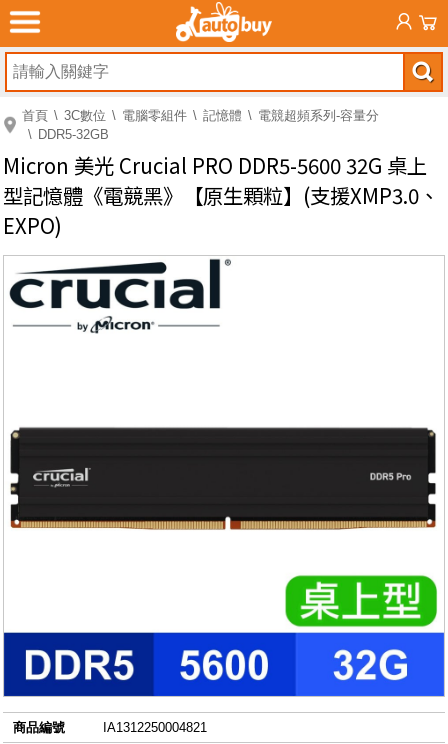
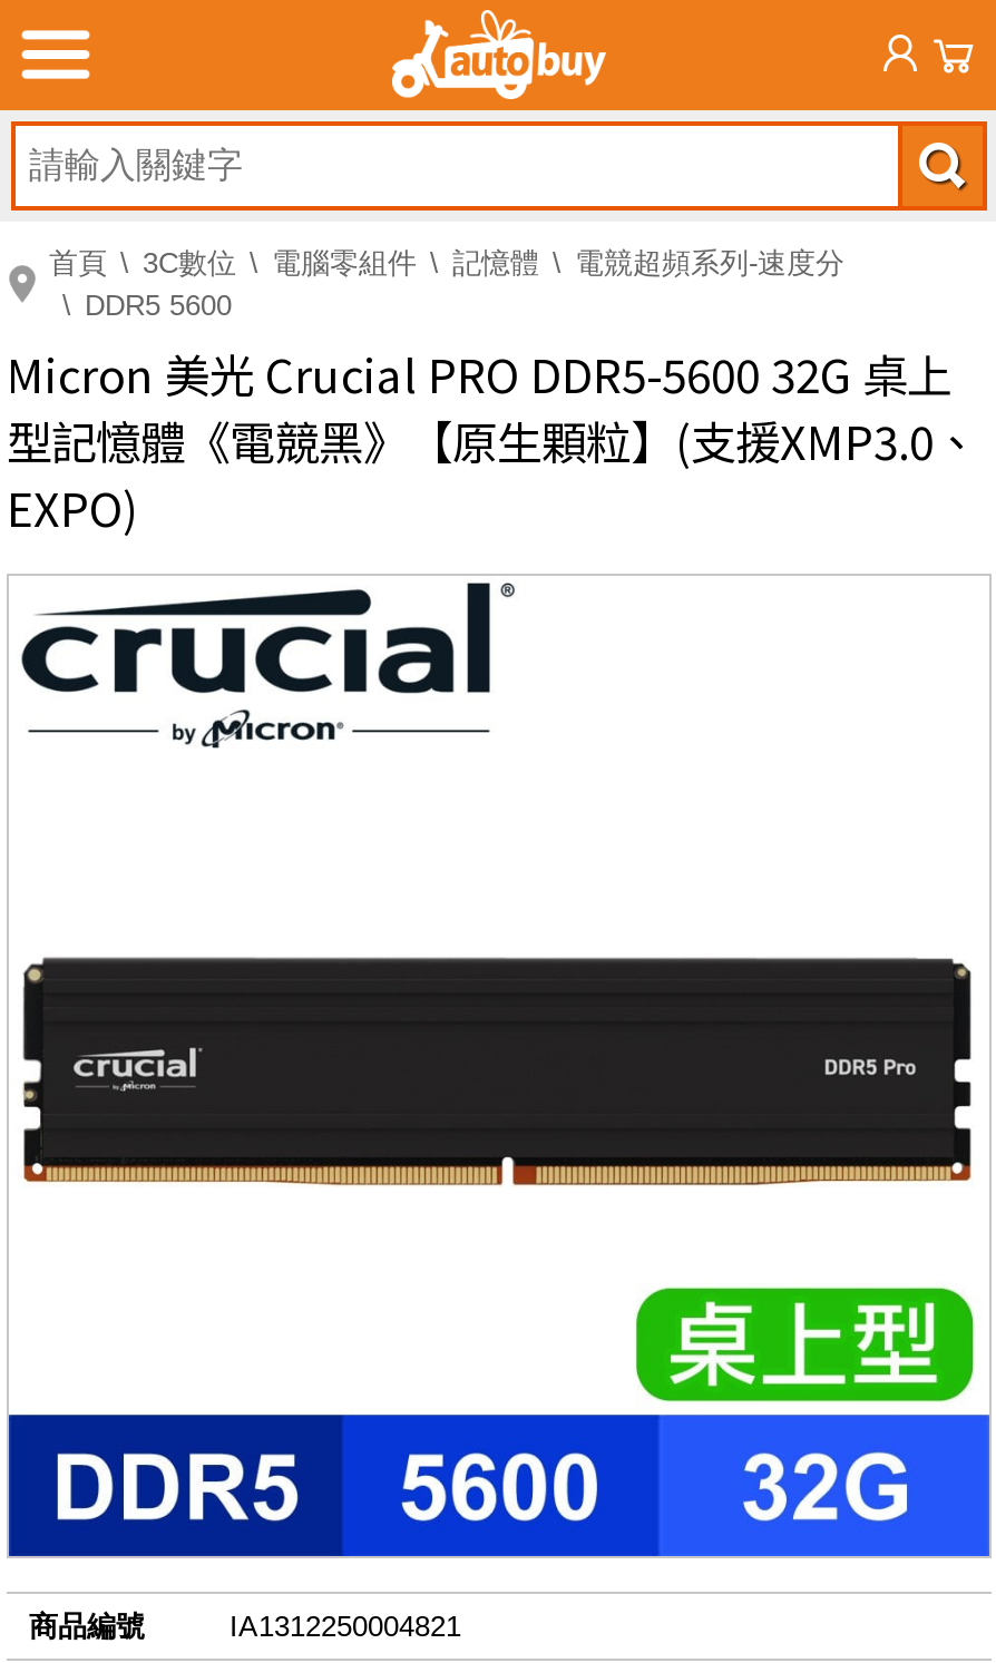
- 電競超頻系列-容量分
- DDR5-32GB
+ 電競超頻系列-速度分
+ DDR5 5600
